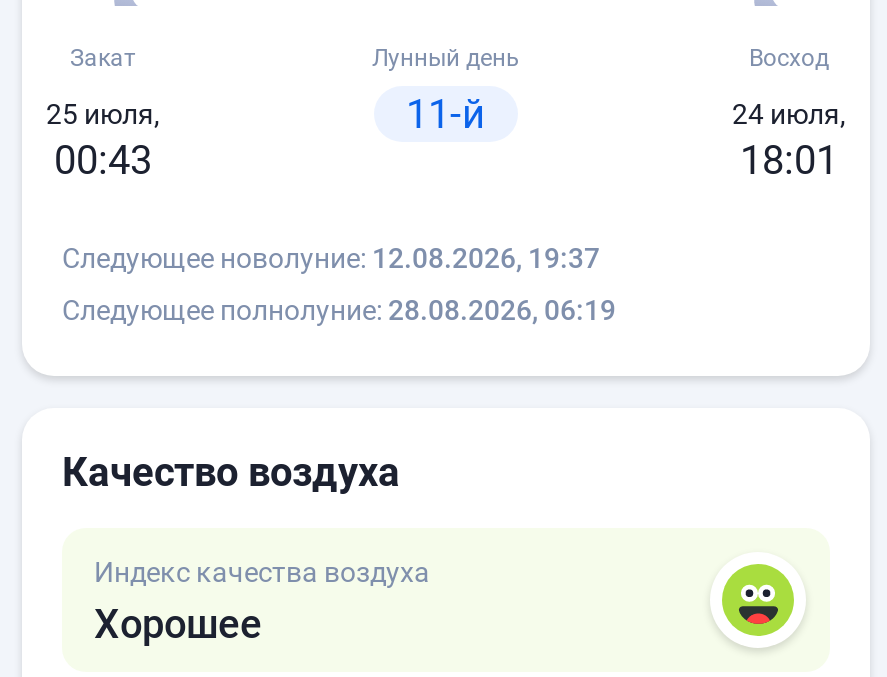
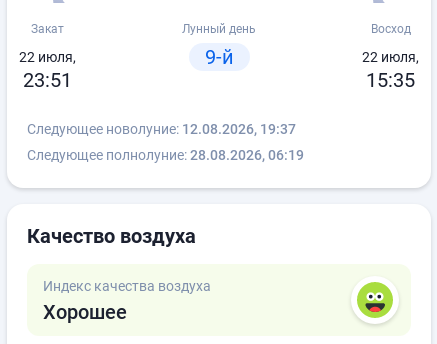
- 25 июля,
+ 22 июля,

- 11-й
+ 9-й

- 24 июля,
+ 22 июля,

- 00:43
+ 23:51

- 18:01
+ 15:35
